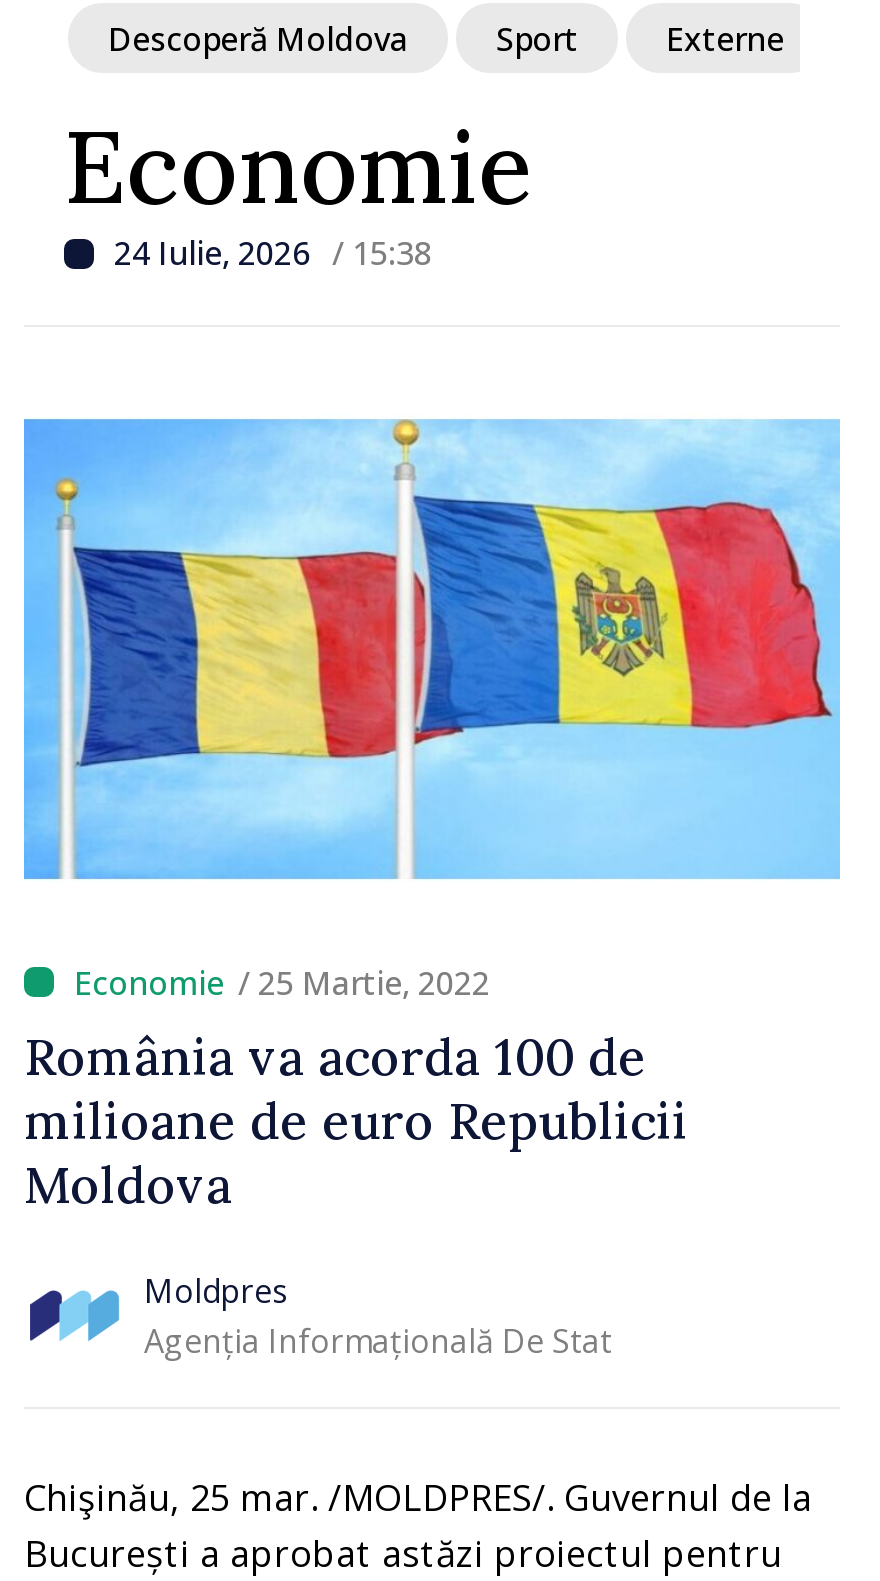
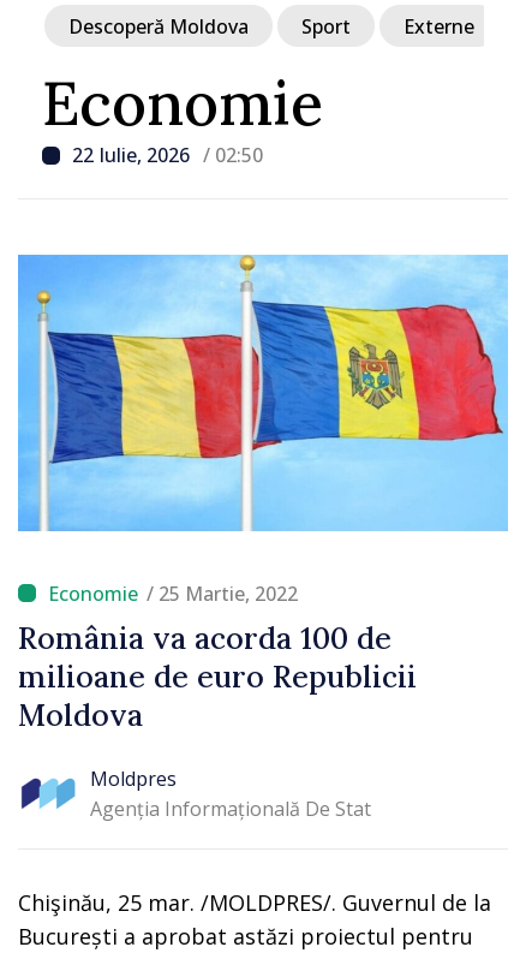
- 24 Iulie, 2026 / 15:38
+ 22 Iulie, 2026 / 02:50
